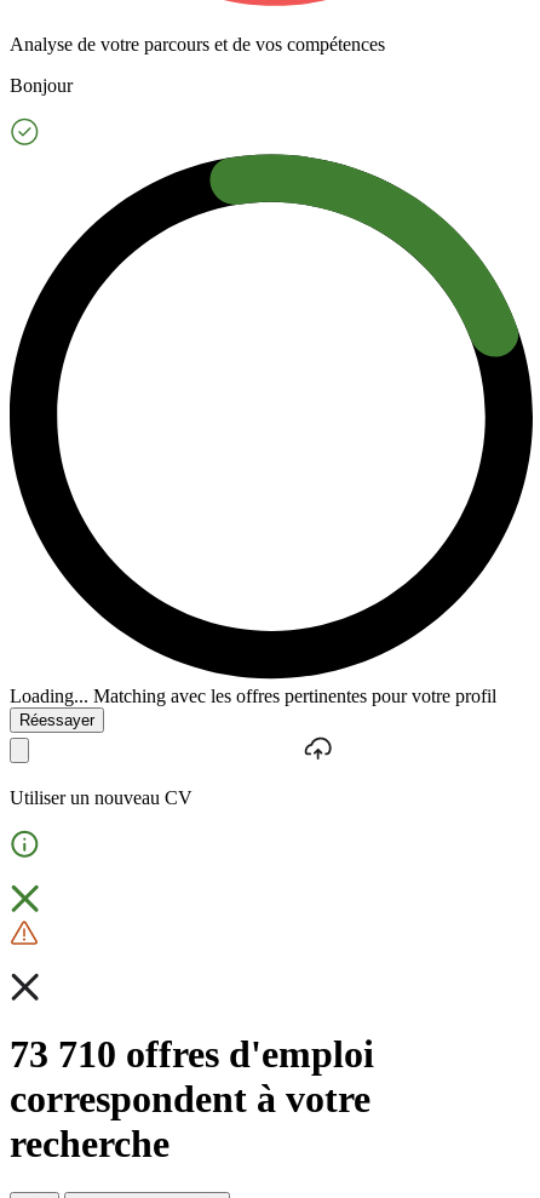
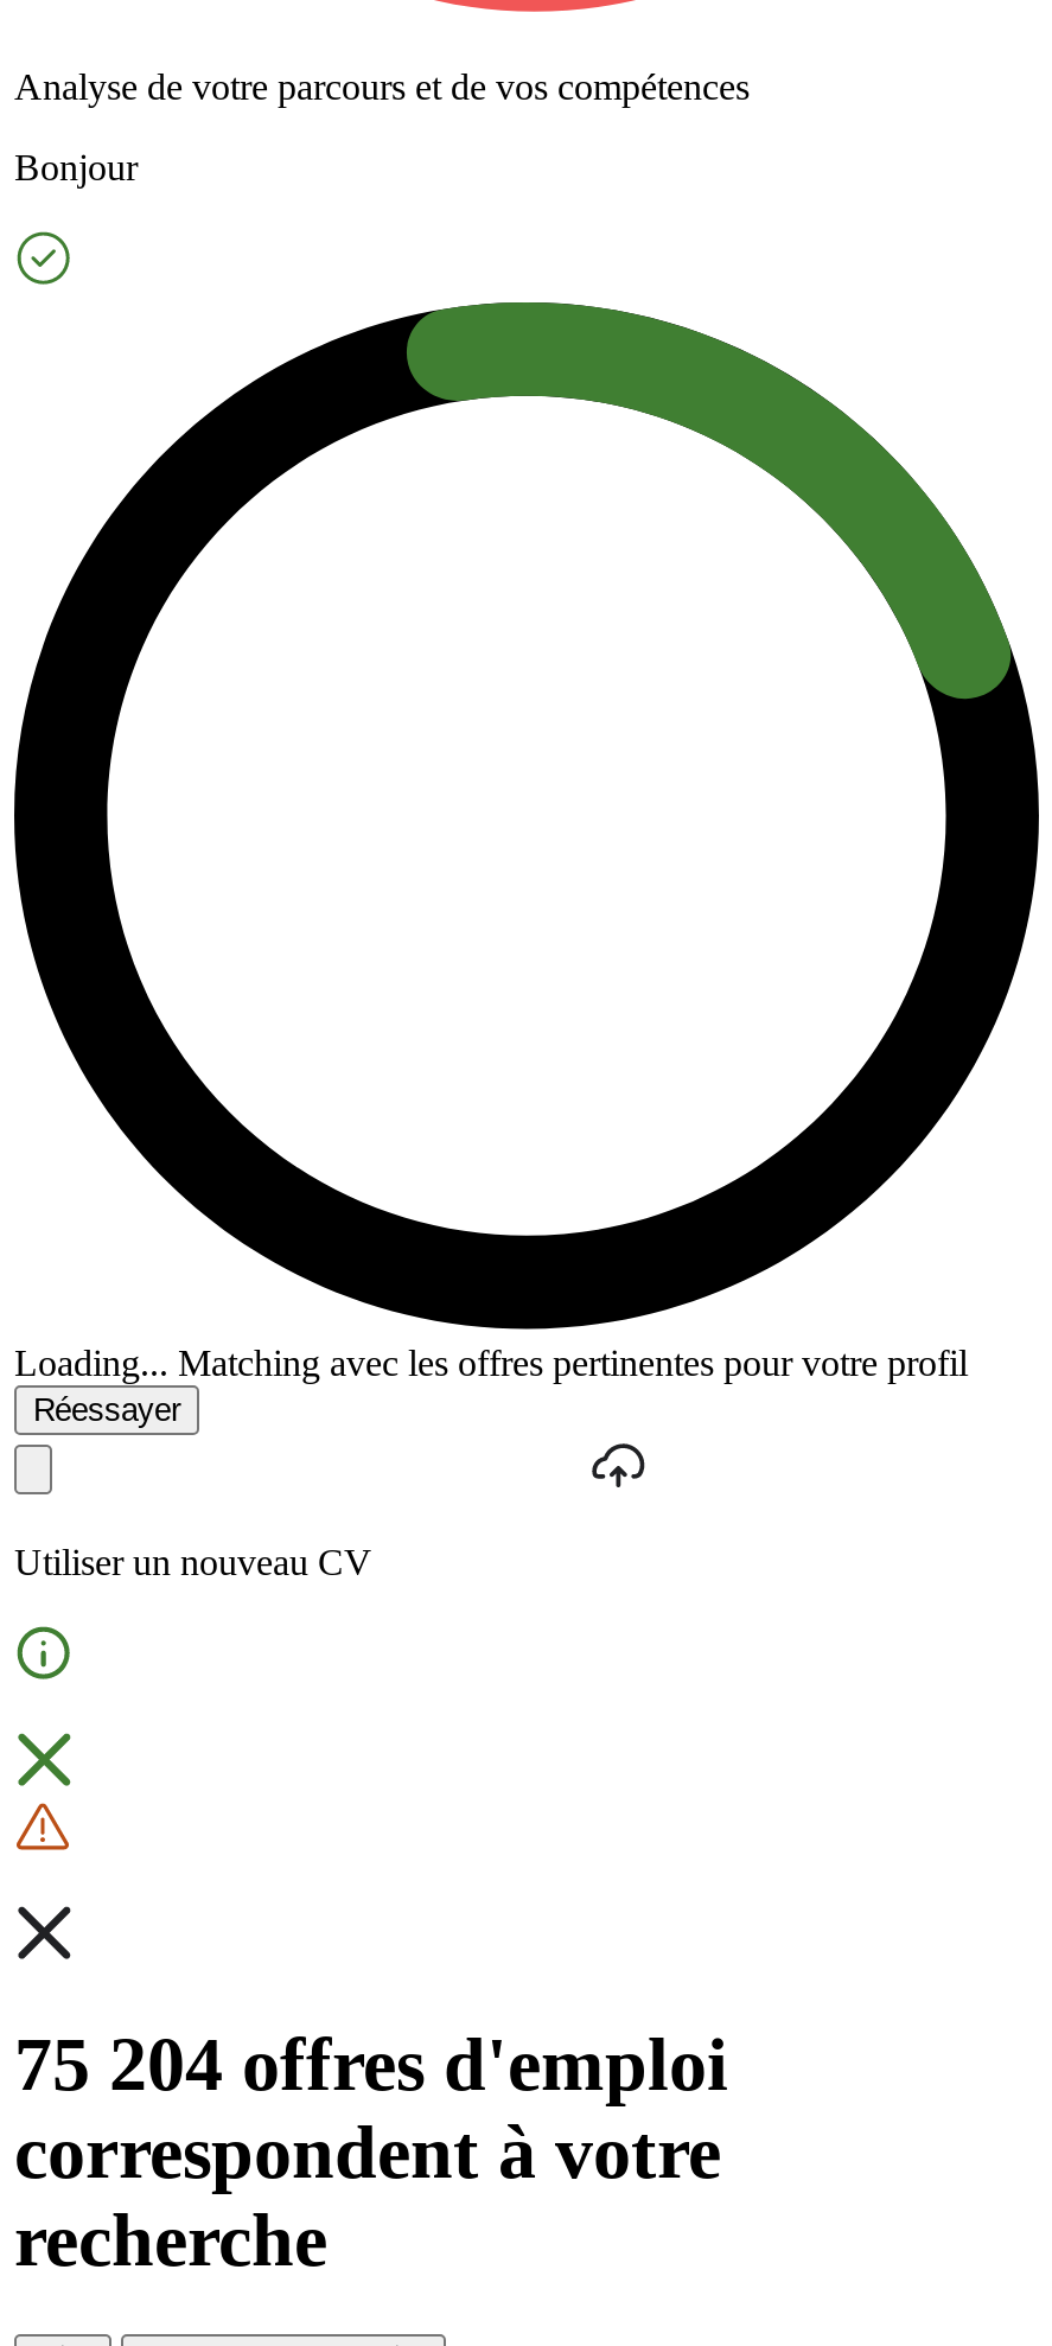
- 73 710 offres d'emploi
+ 75 204 offres d'emploi
